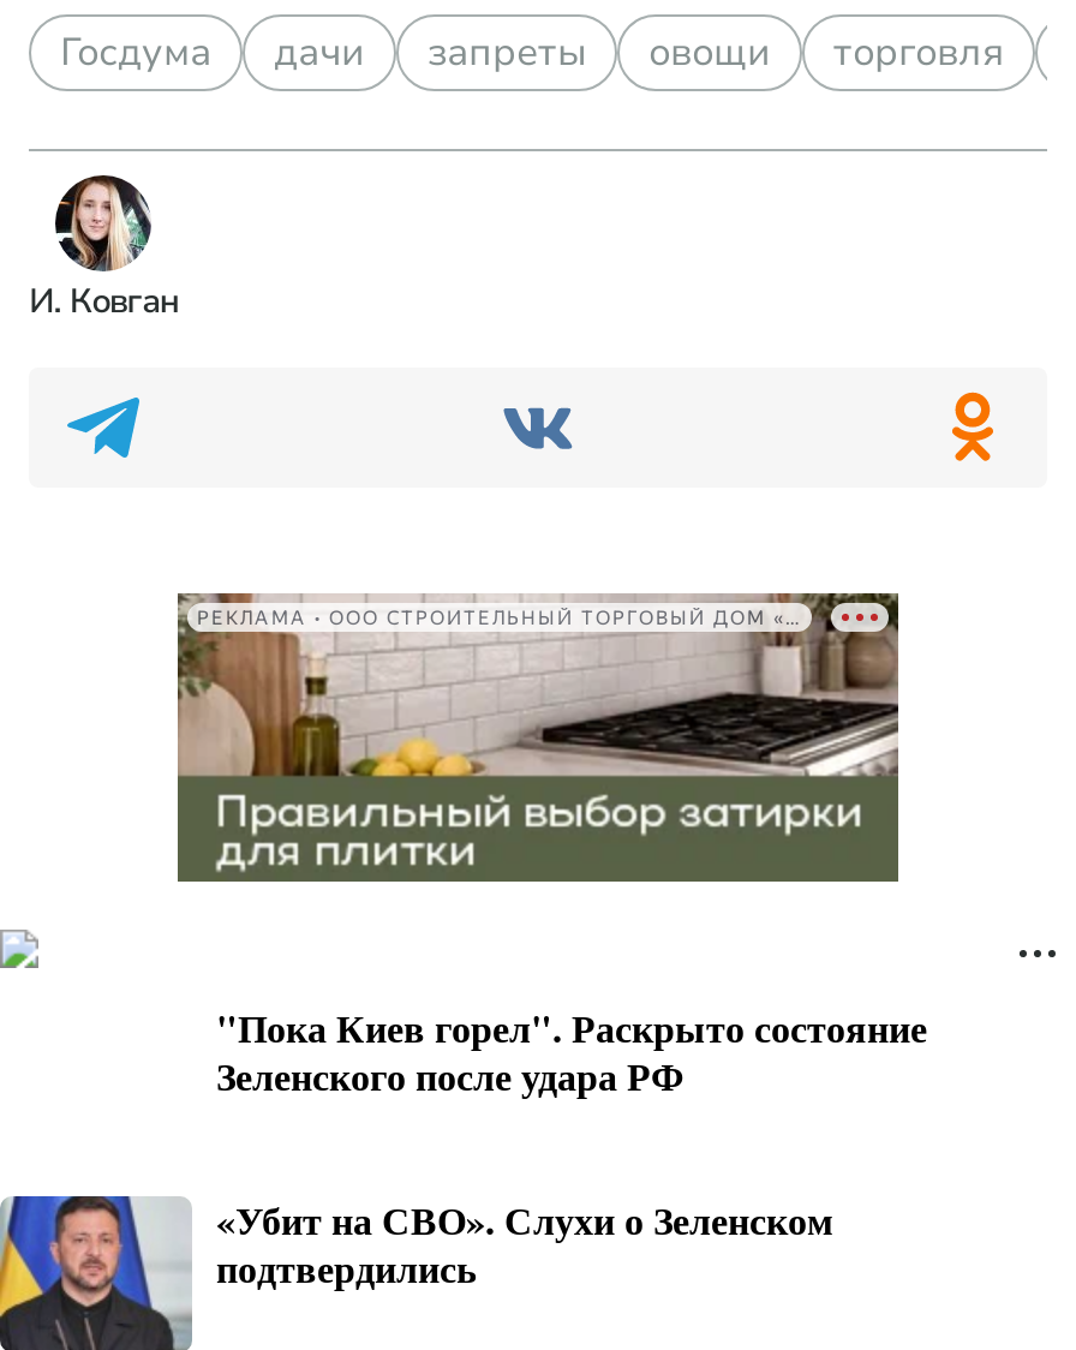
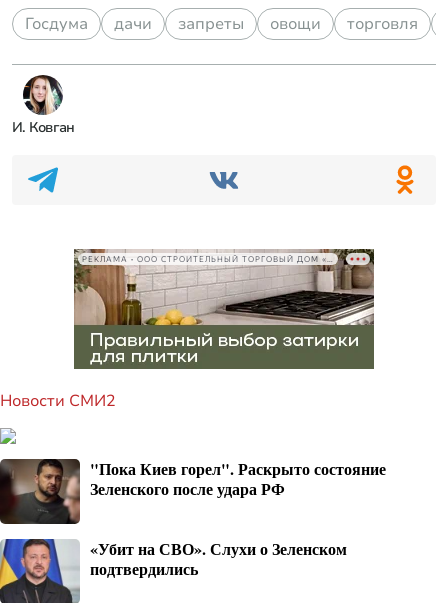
+ Новости СМИ2

+ [image]
